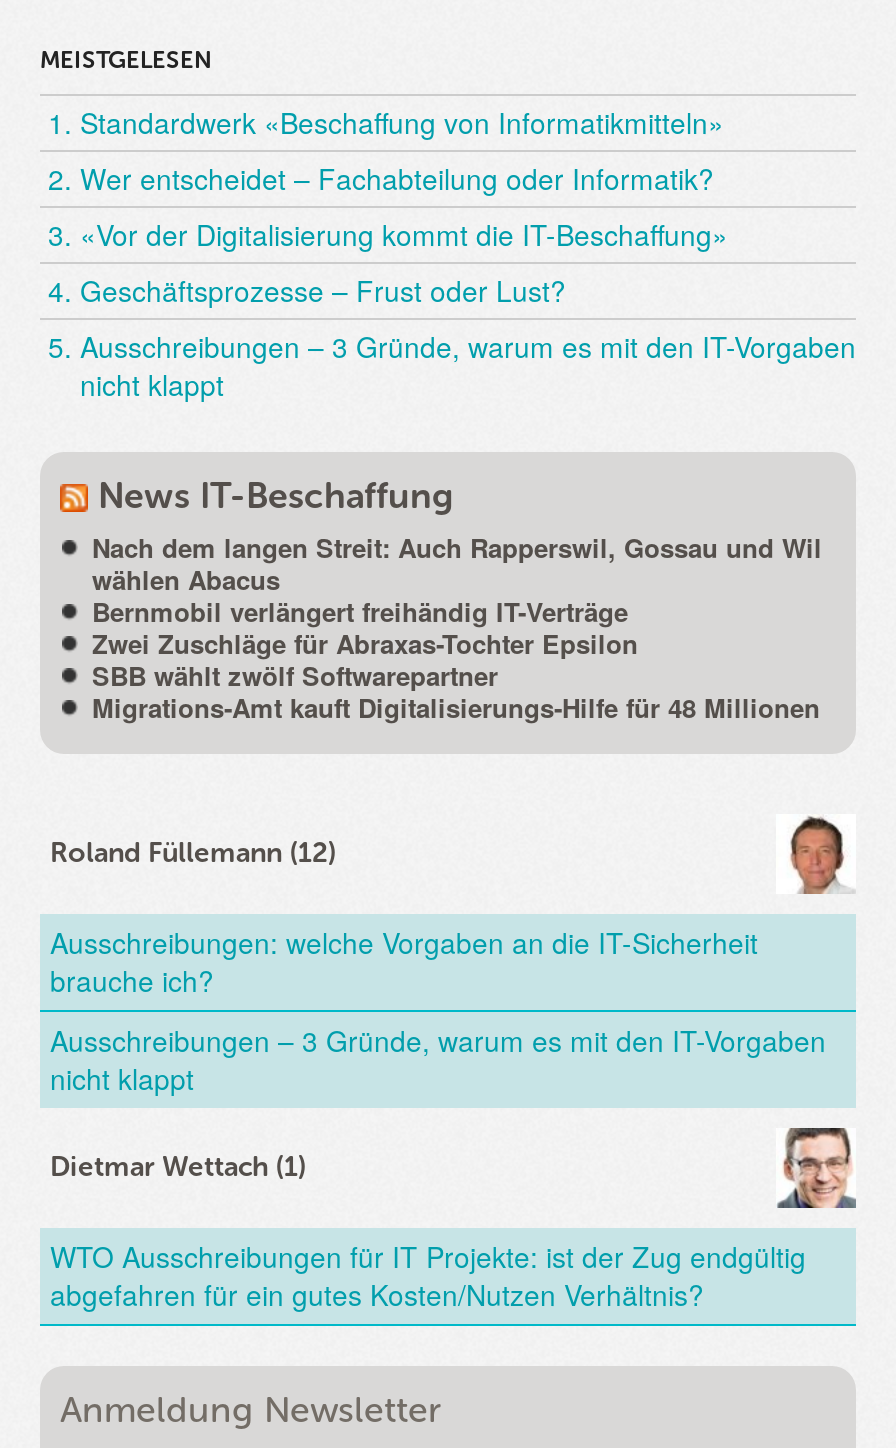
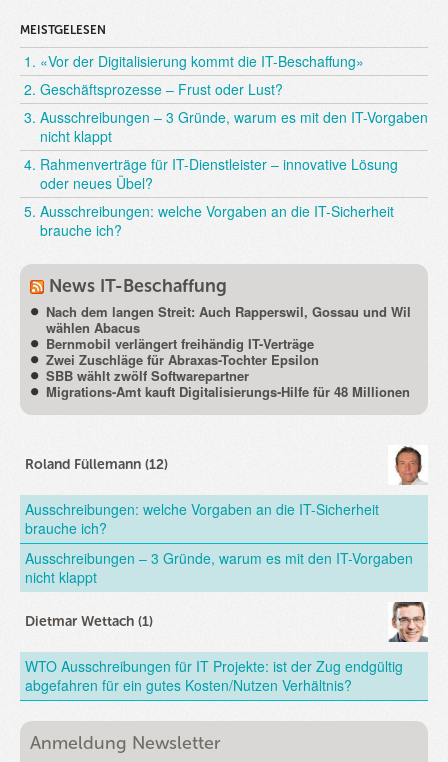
- Standardwerk «Beschaffung von Informatikmitteln»
- Wer entscheidet – Fachabteilung oder Informatik?

moved up: «Vor der Digitalisierung kommt die IT-Beschaffung» | Geschäftsprozesse – Frust oder Lust? | Ausschreibungen – 3 Gründe, warum es mit den IT-Vorgaben | nicht klappt

+ Rahmenverträge für IT-Dienstleister – innovative Lösung
+ oder neues Übel?
+ Ausschreibungen: welche Vorgaben an die IT-Sicherheit
+ brauche ich?
